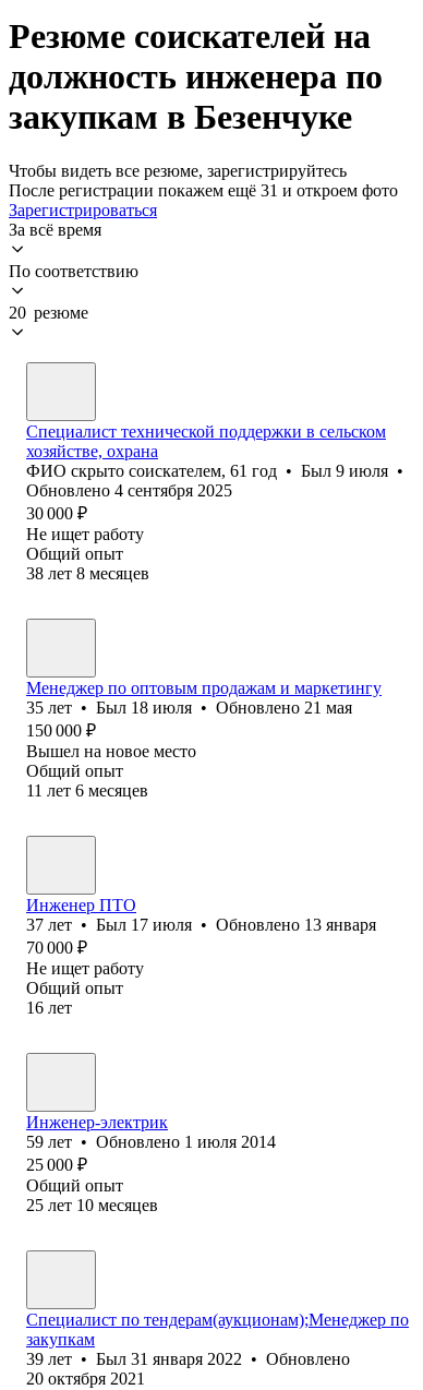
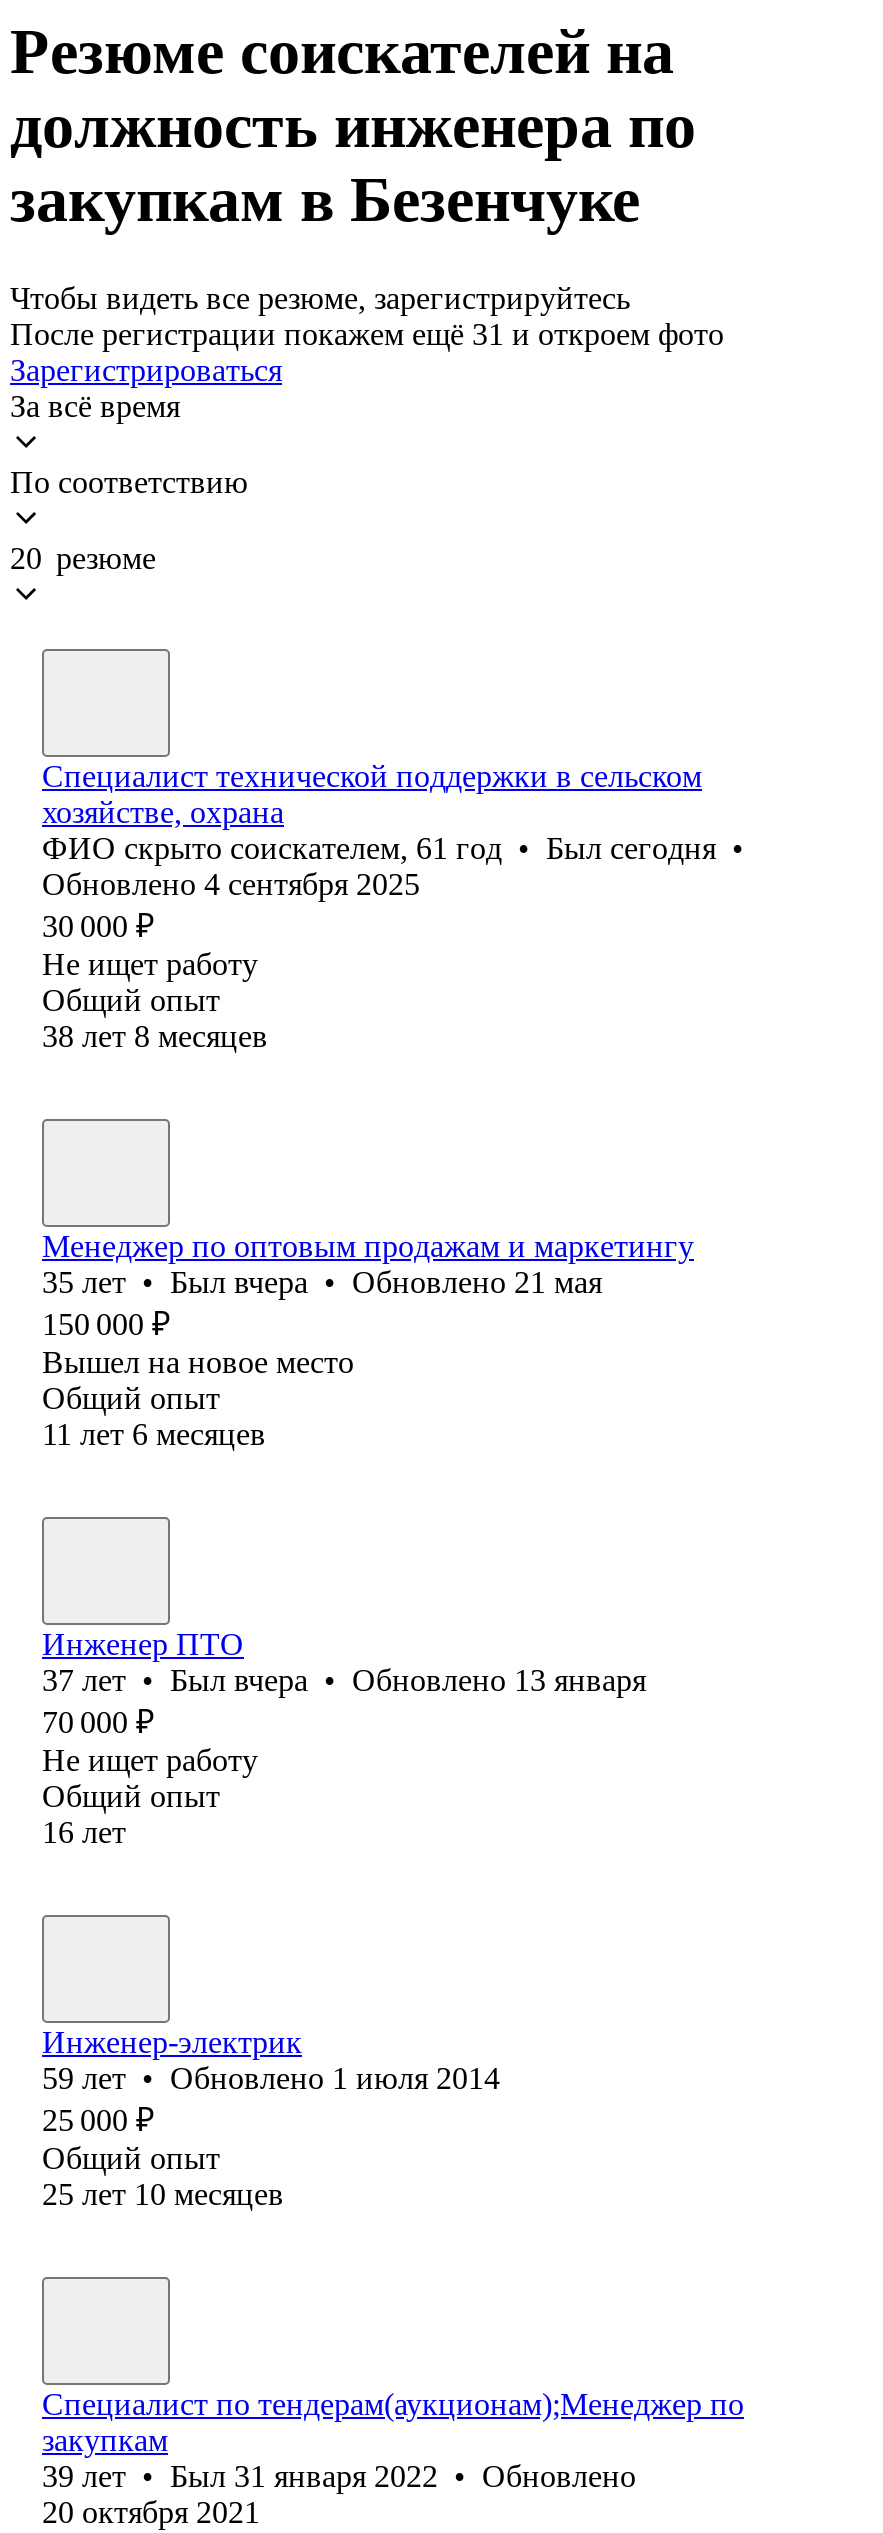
- ФИО скрыто соискателем, 61 год • Был 9 июля •
+ ФИО скрыто соискателем, 61 год • Был сегодня •

- 35 лет • Был 18 июля • Обновлено 21 мая
+ 35 лет • Был вчера • Обновлено 21 мая

- 37 лет • Был 17 июля • Обновлено 13 января
+ 37 лет • Был вчера • Обновлено 13 января
